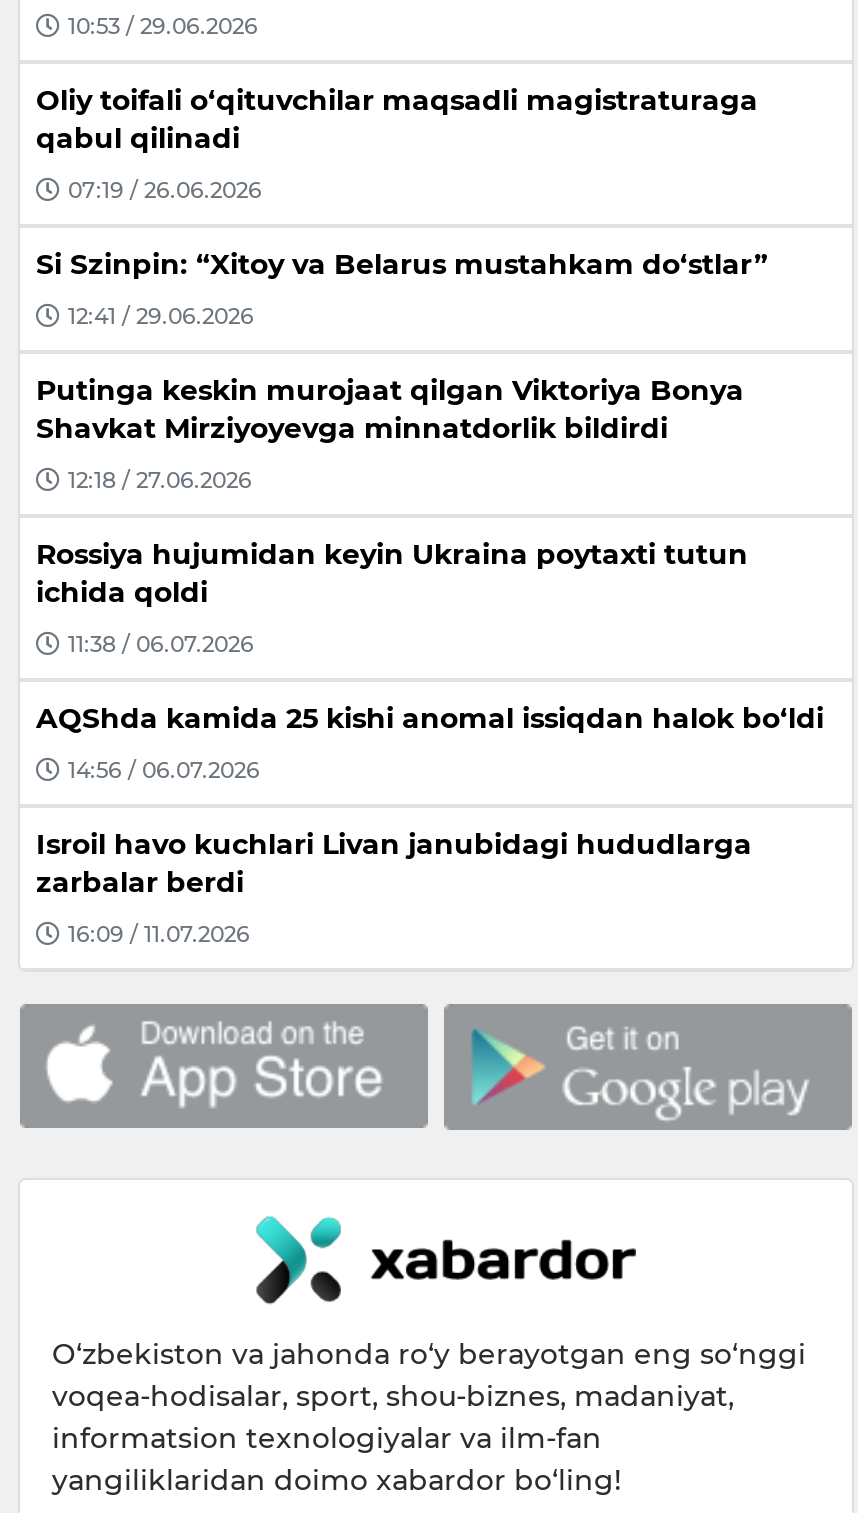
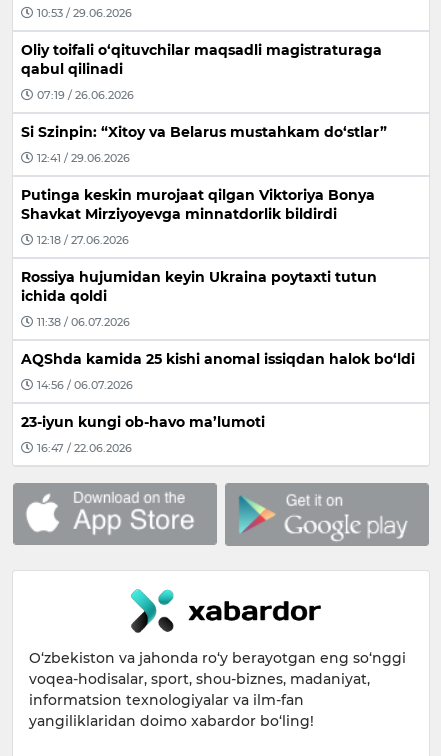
- Isroil havo kuchlari Livan janubidagi hududlarga
- zarbalar berdi
+ 23-iyun kungi ob-havo ma’lumoti

- 16:09 / 11.07.2026
+ 16:47 / 22.06.2026
